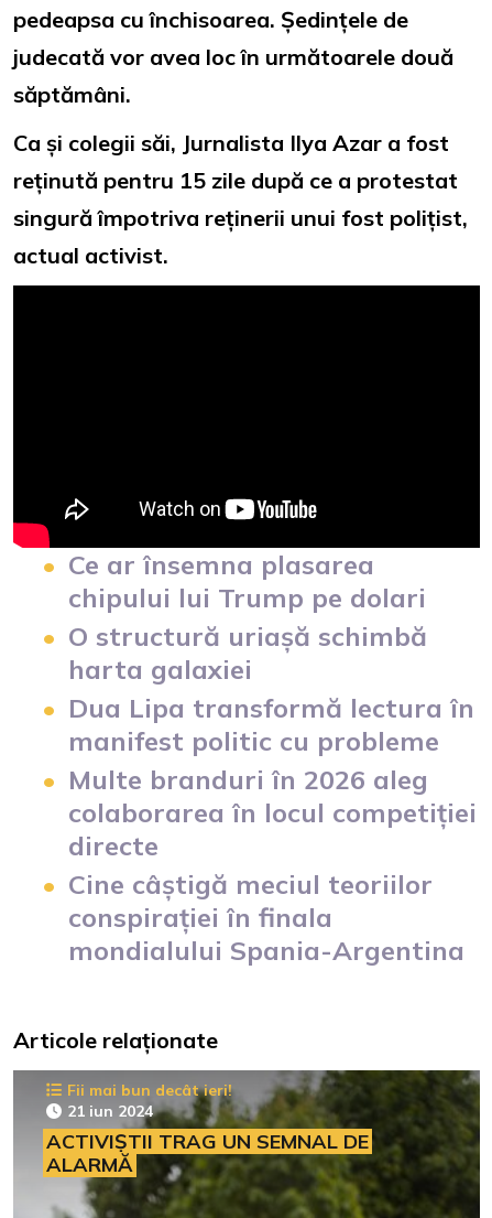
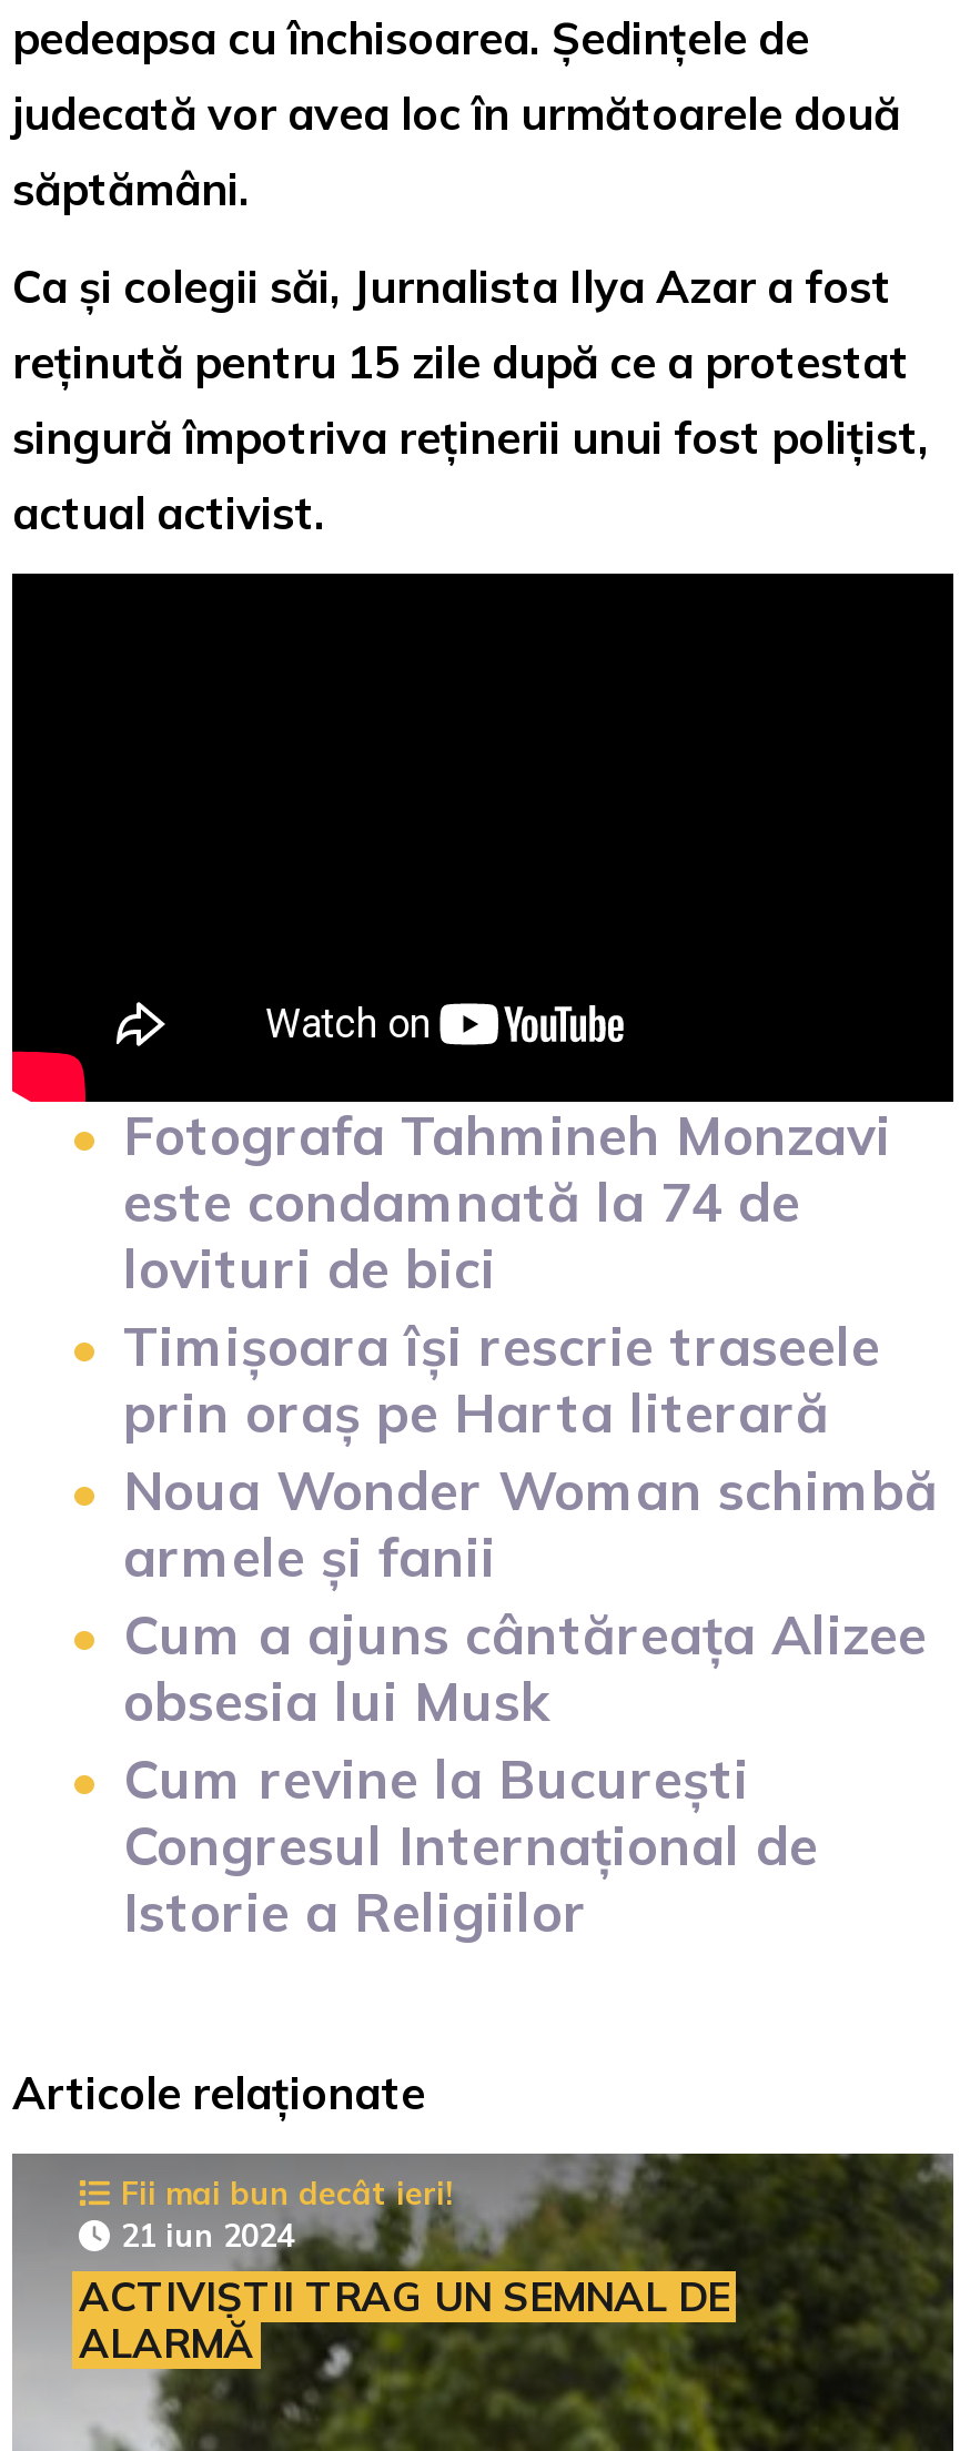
- Ce ar însemna plasarea
- chipului lui Trump pe dolari
- O structură uriașă schimbă
- harta galaxiei
- Dua Lipa transformă lectura în
- manifest politic cu probleme
- Multe branduri în 2026 aleg
- colaborarea în locul competiției
- directe
- Cine câștigă meciul teoriilor
- conspirației în finala
- mondialului Spania-Argentina
+ Fotografa Tahmineh Monzavi
+ este condamnată la 74 de
+ lovituri de bici
+ Timișoara își rescrie traseele
+ prin oraș pe Harta literară
+ Noua Wonder Woman schimbă
+ armele și fanii
+ Cum a ajuns cântăreața Alizee
+ obsesia lui Musk
+ Cum revine la București
+ Congresul Internațional de
+ Istorie a Religiilor
